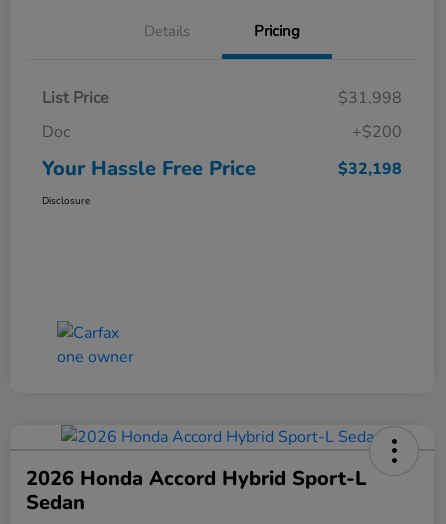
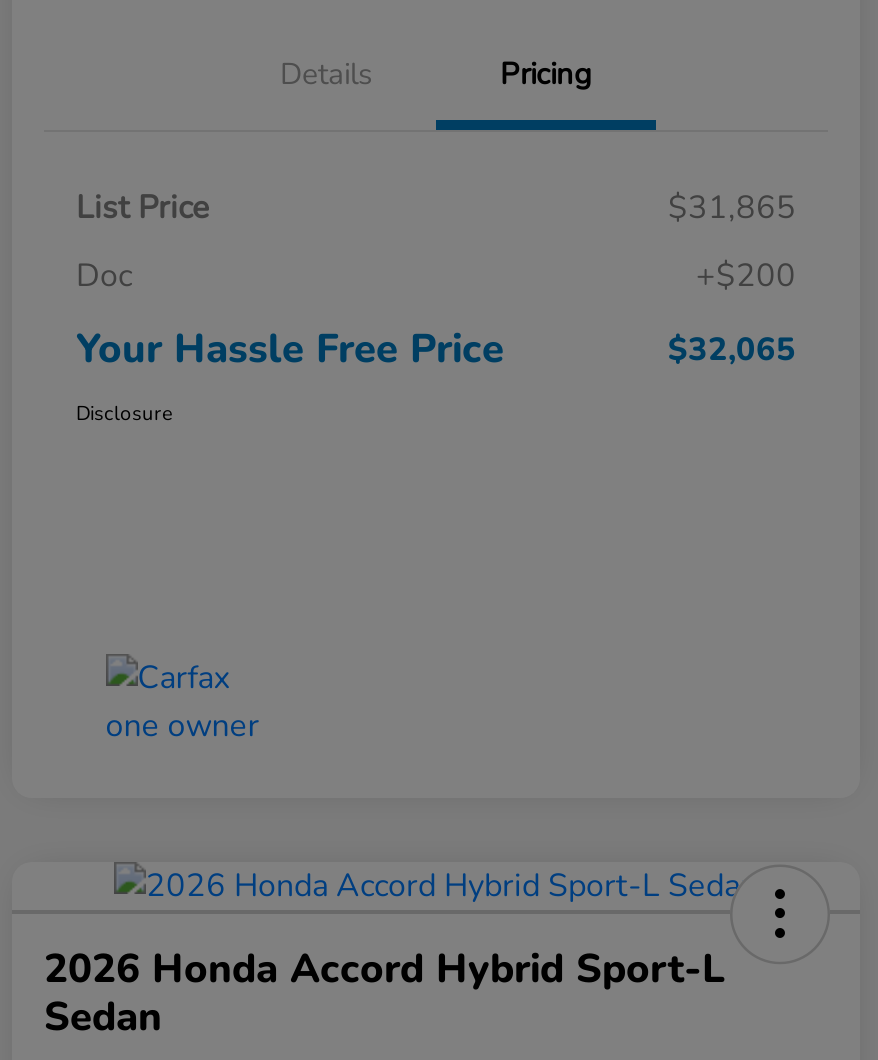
- $31,998
+ $31,865

- $32,198
+ $32,065
